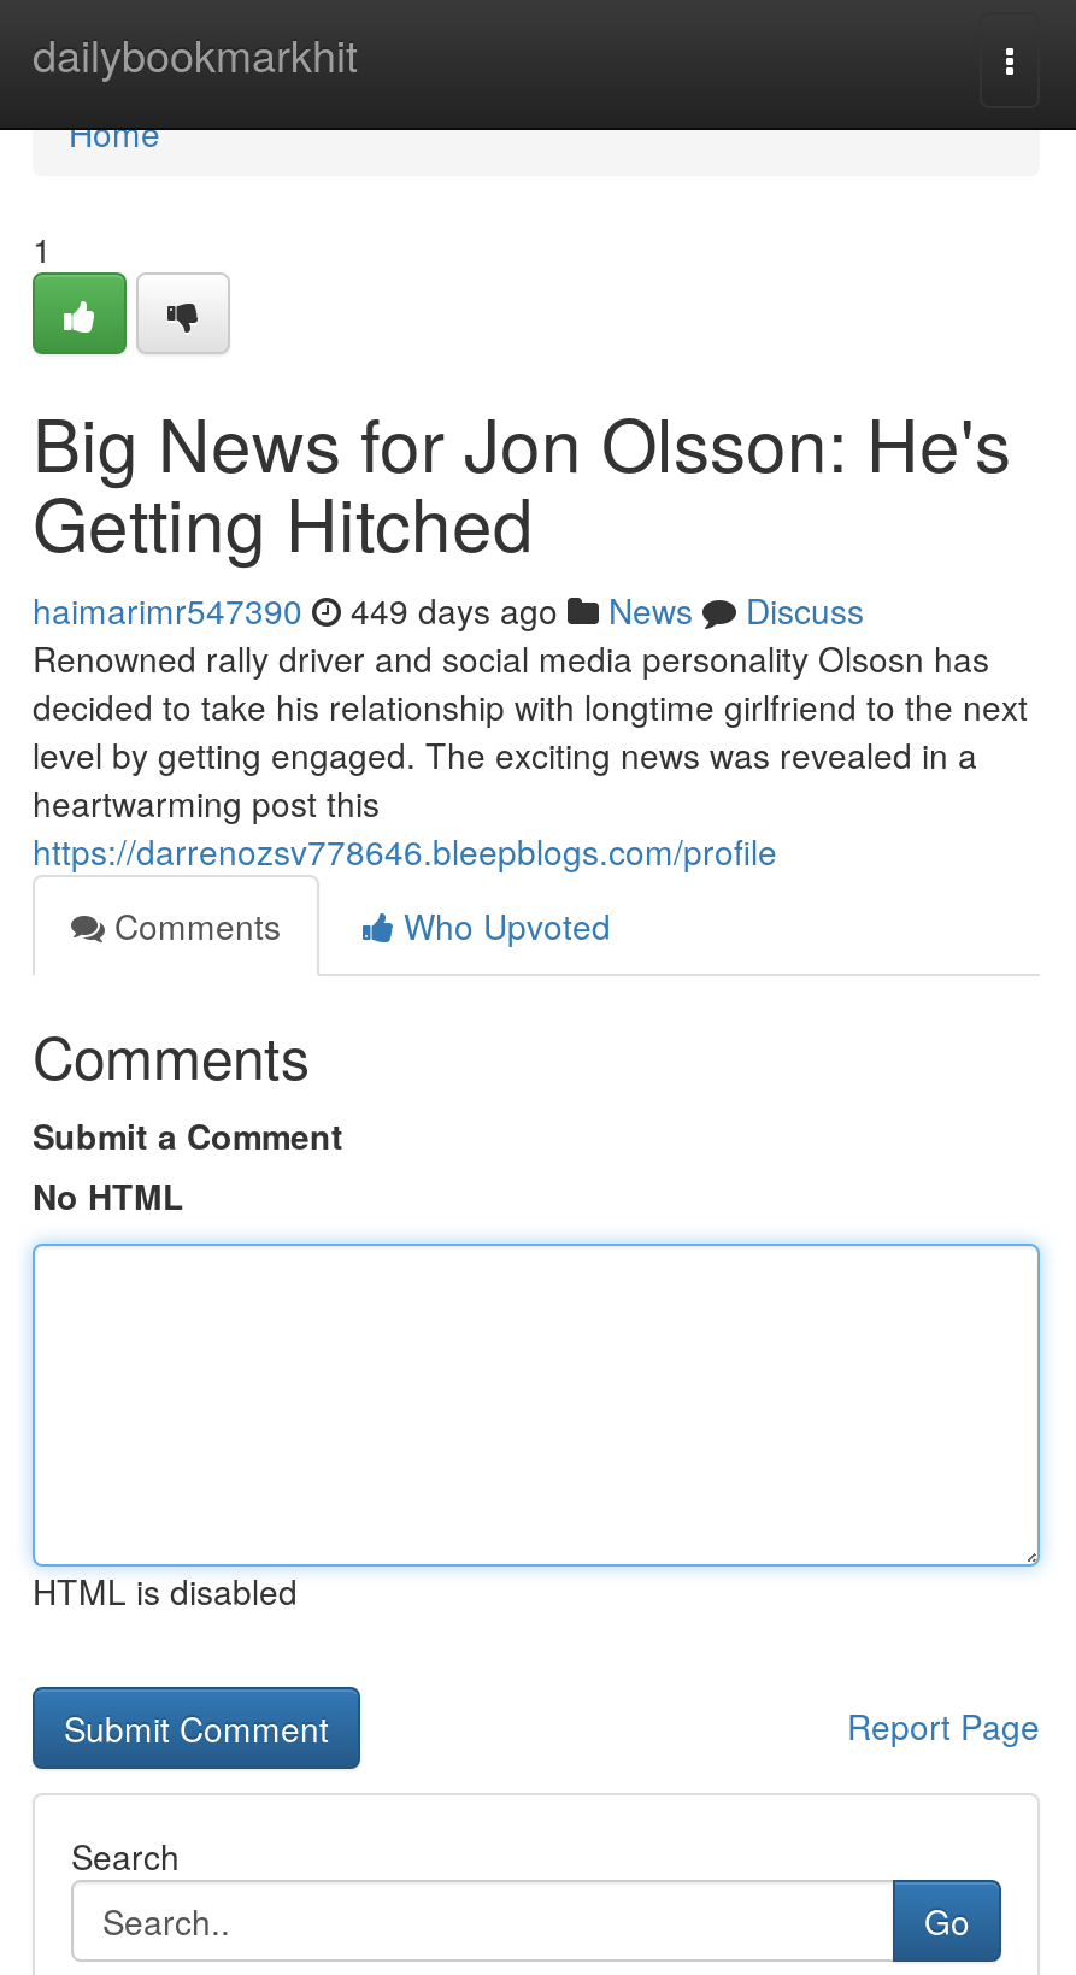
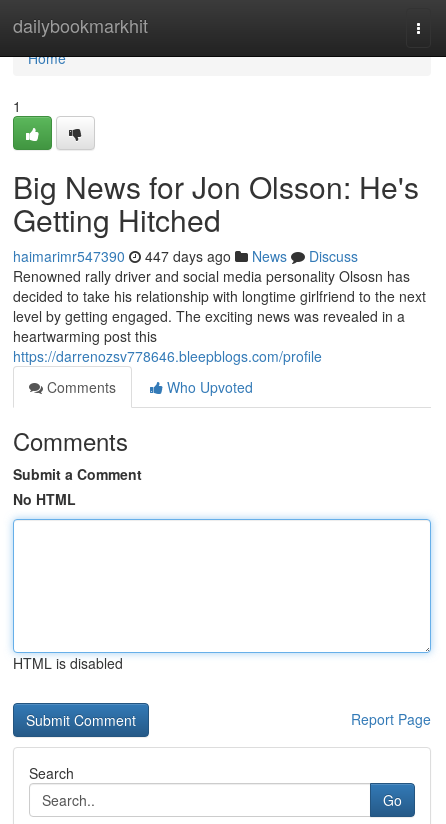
- haimarimr547390 449 days ago News Discuss
+ haimarimr547390 447 days ago News Discuss
